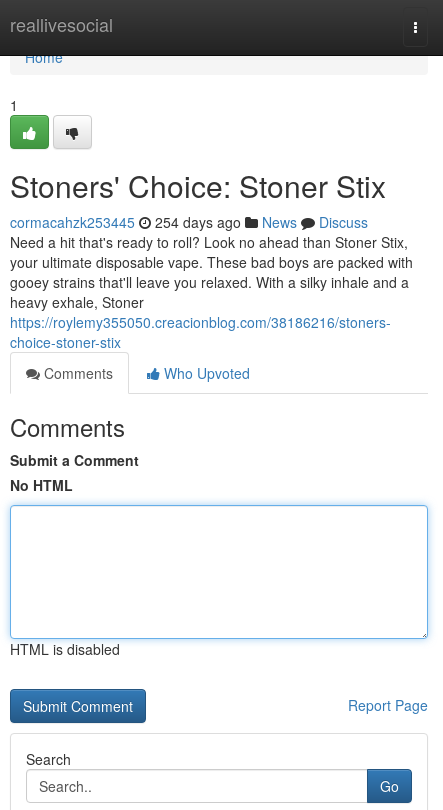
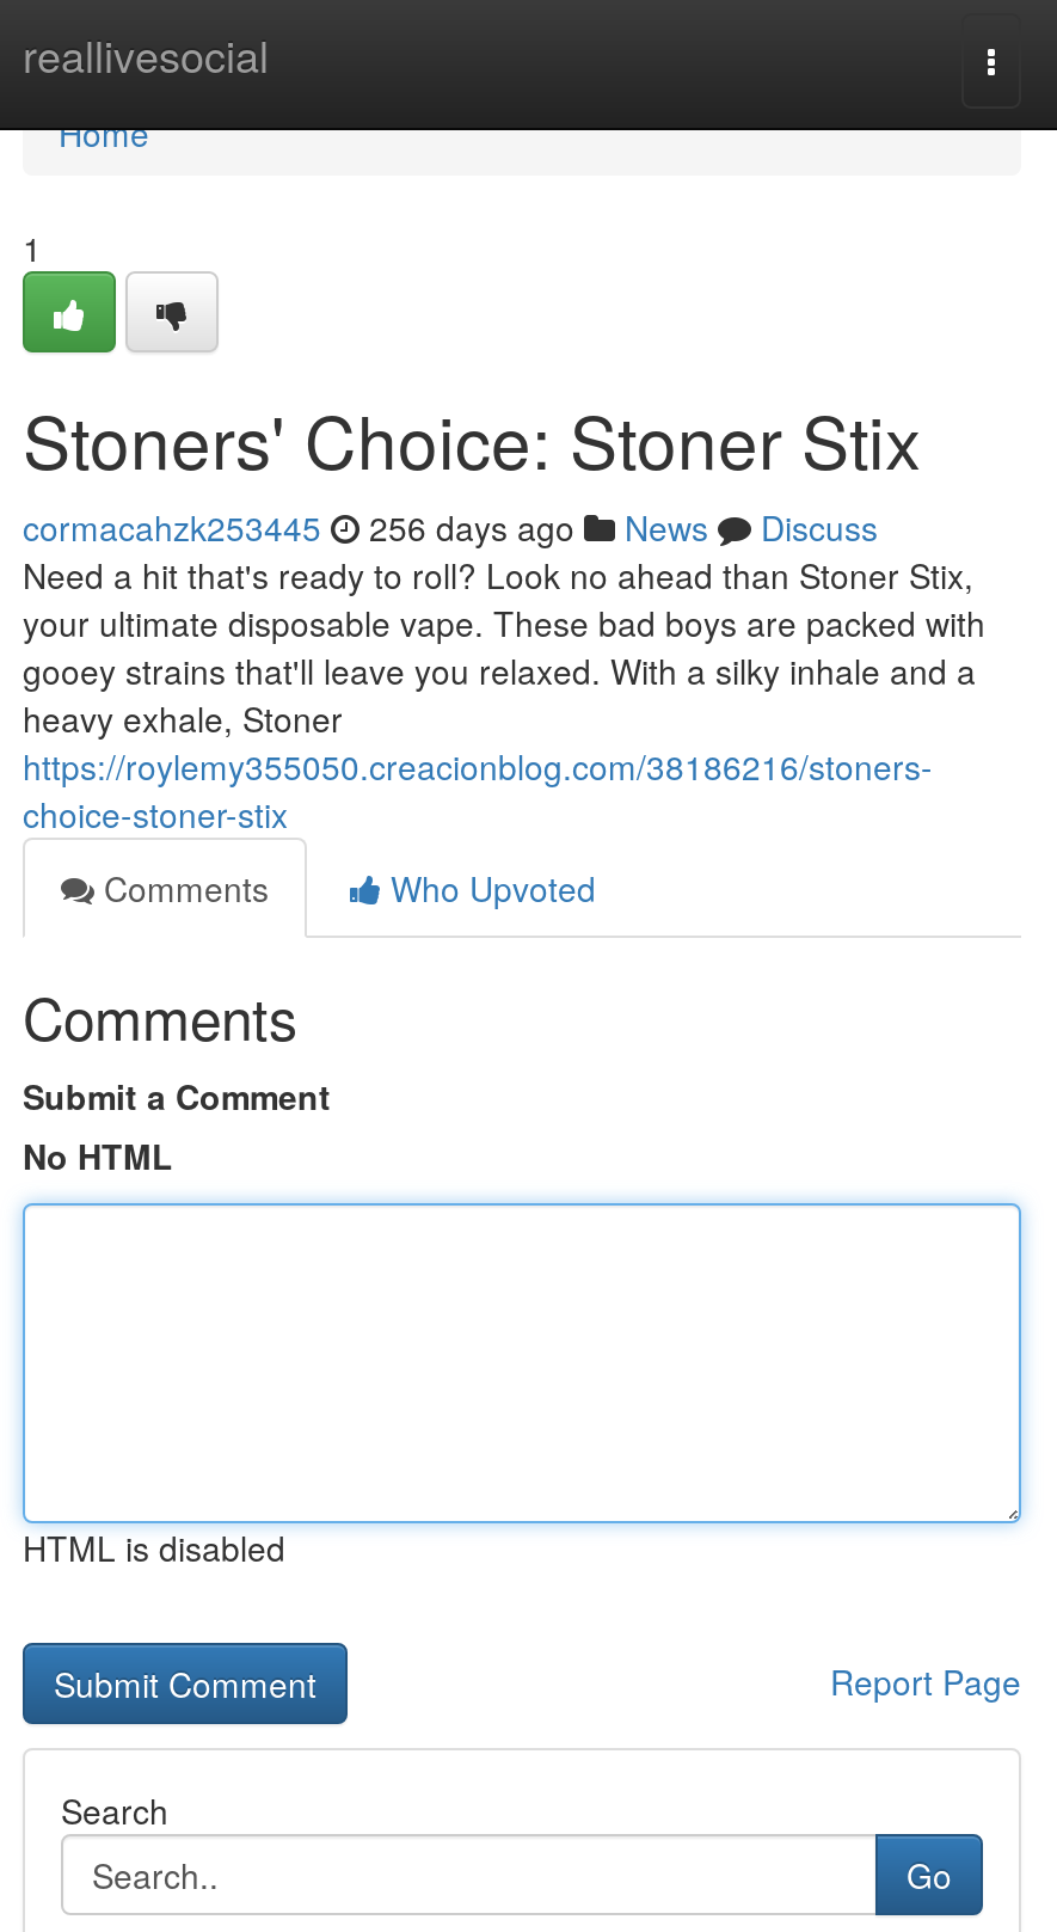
- cormacahzk253445 254 days ago News Discuss
+ cormacahzk253445 256 days ago News Discuss
